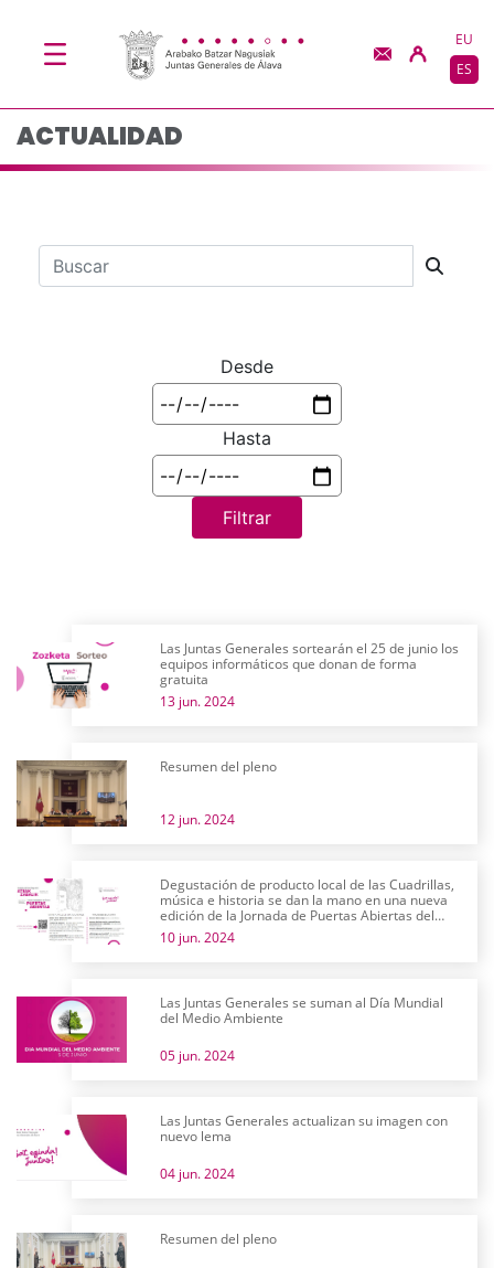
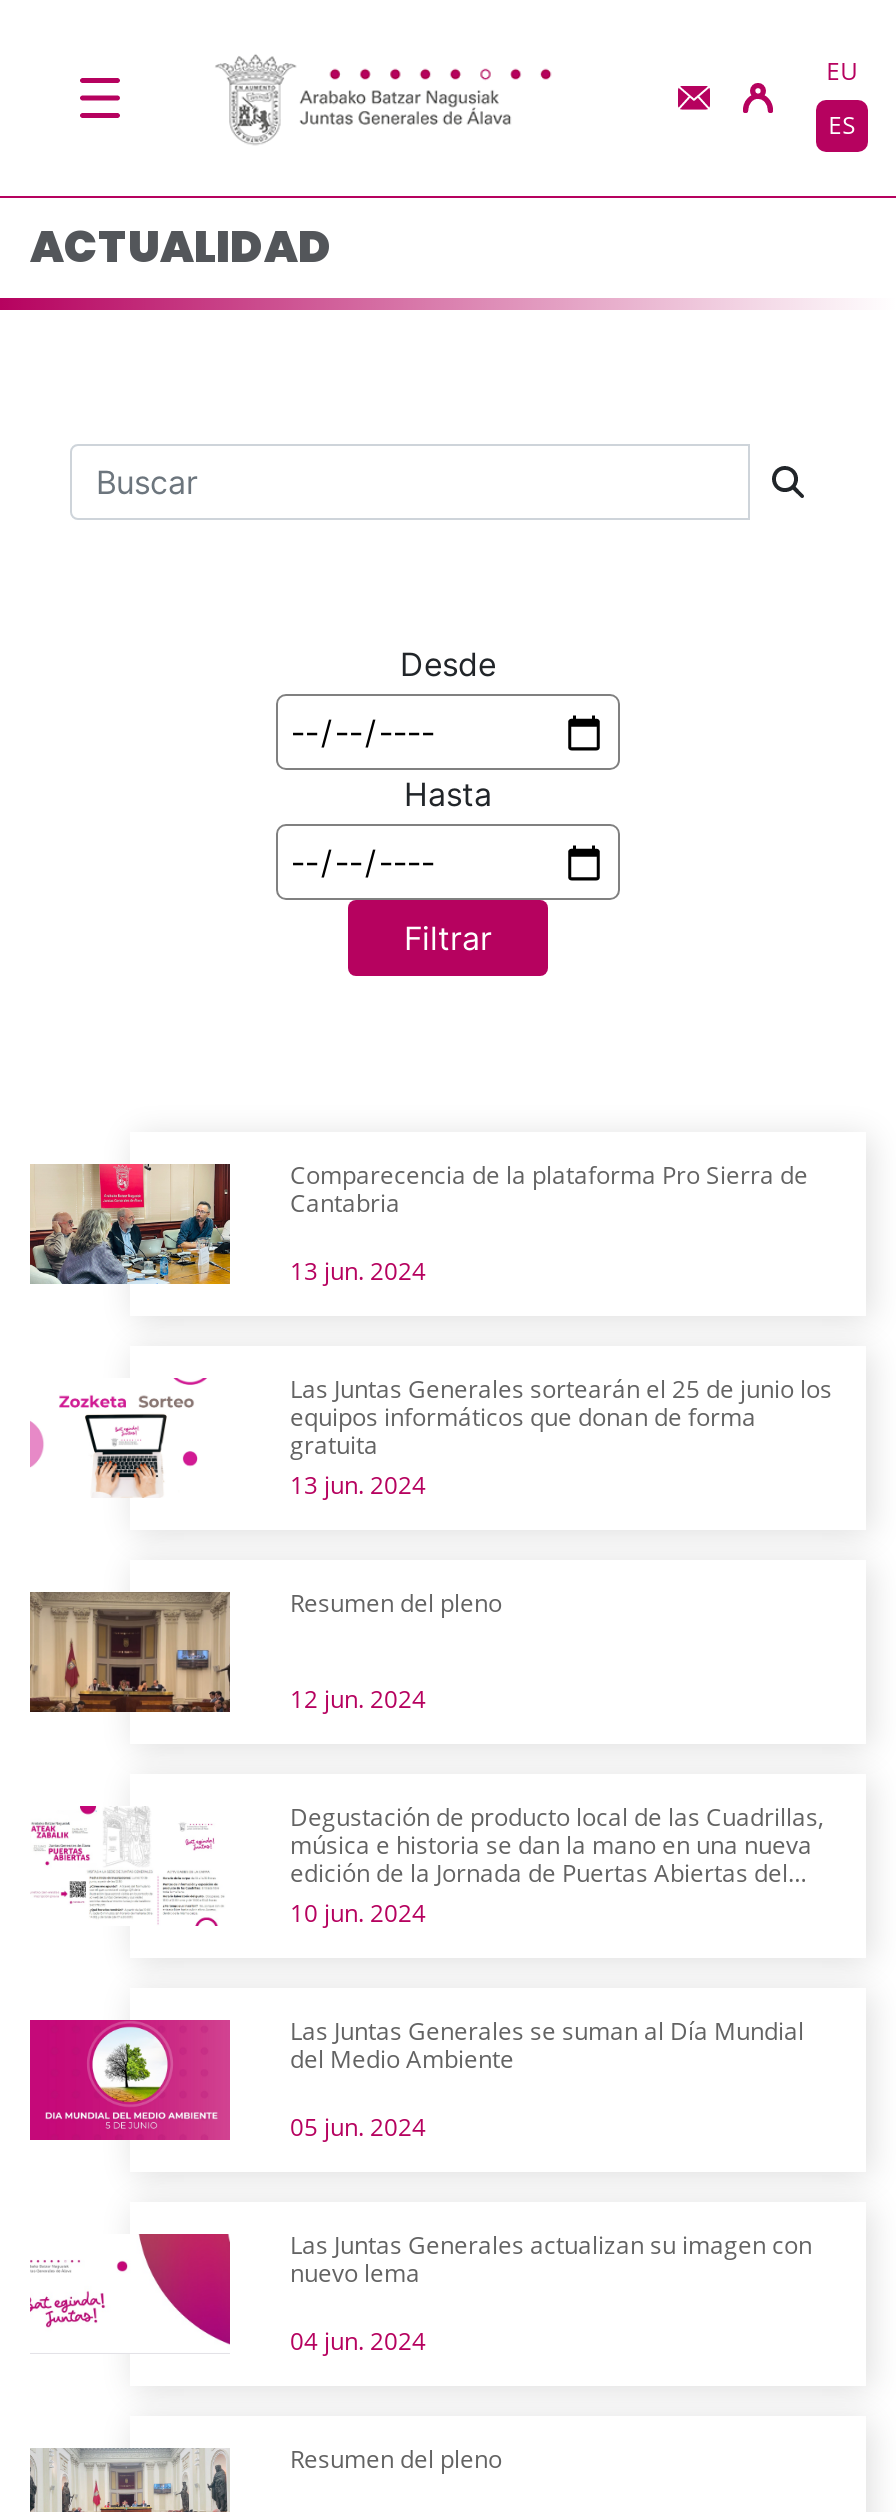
+ [image]
+ Comparecencia de la plataforma Pro Sierra de
+ Cantabria
+ 13 jun. 2024
